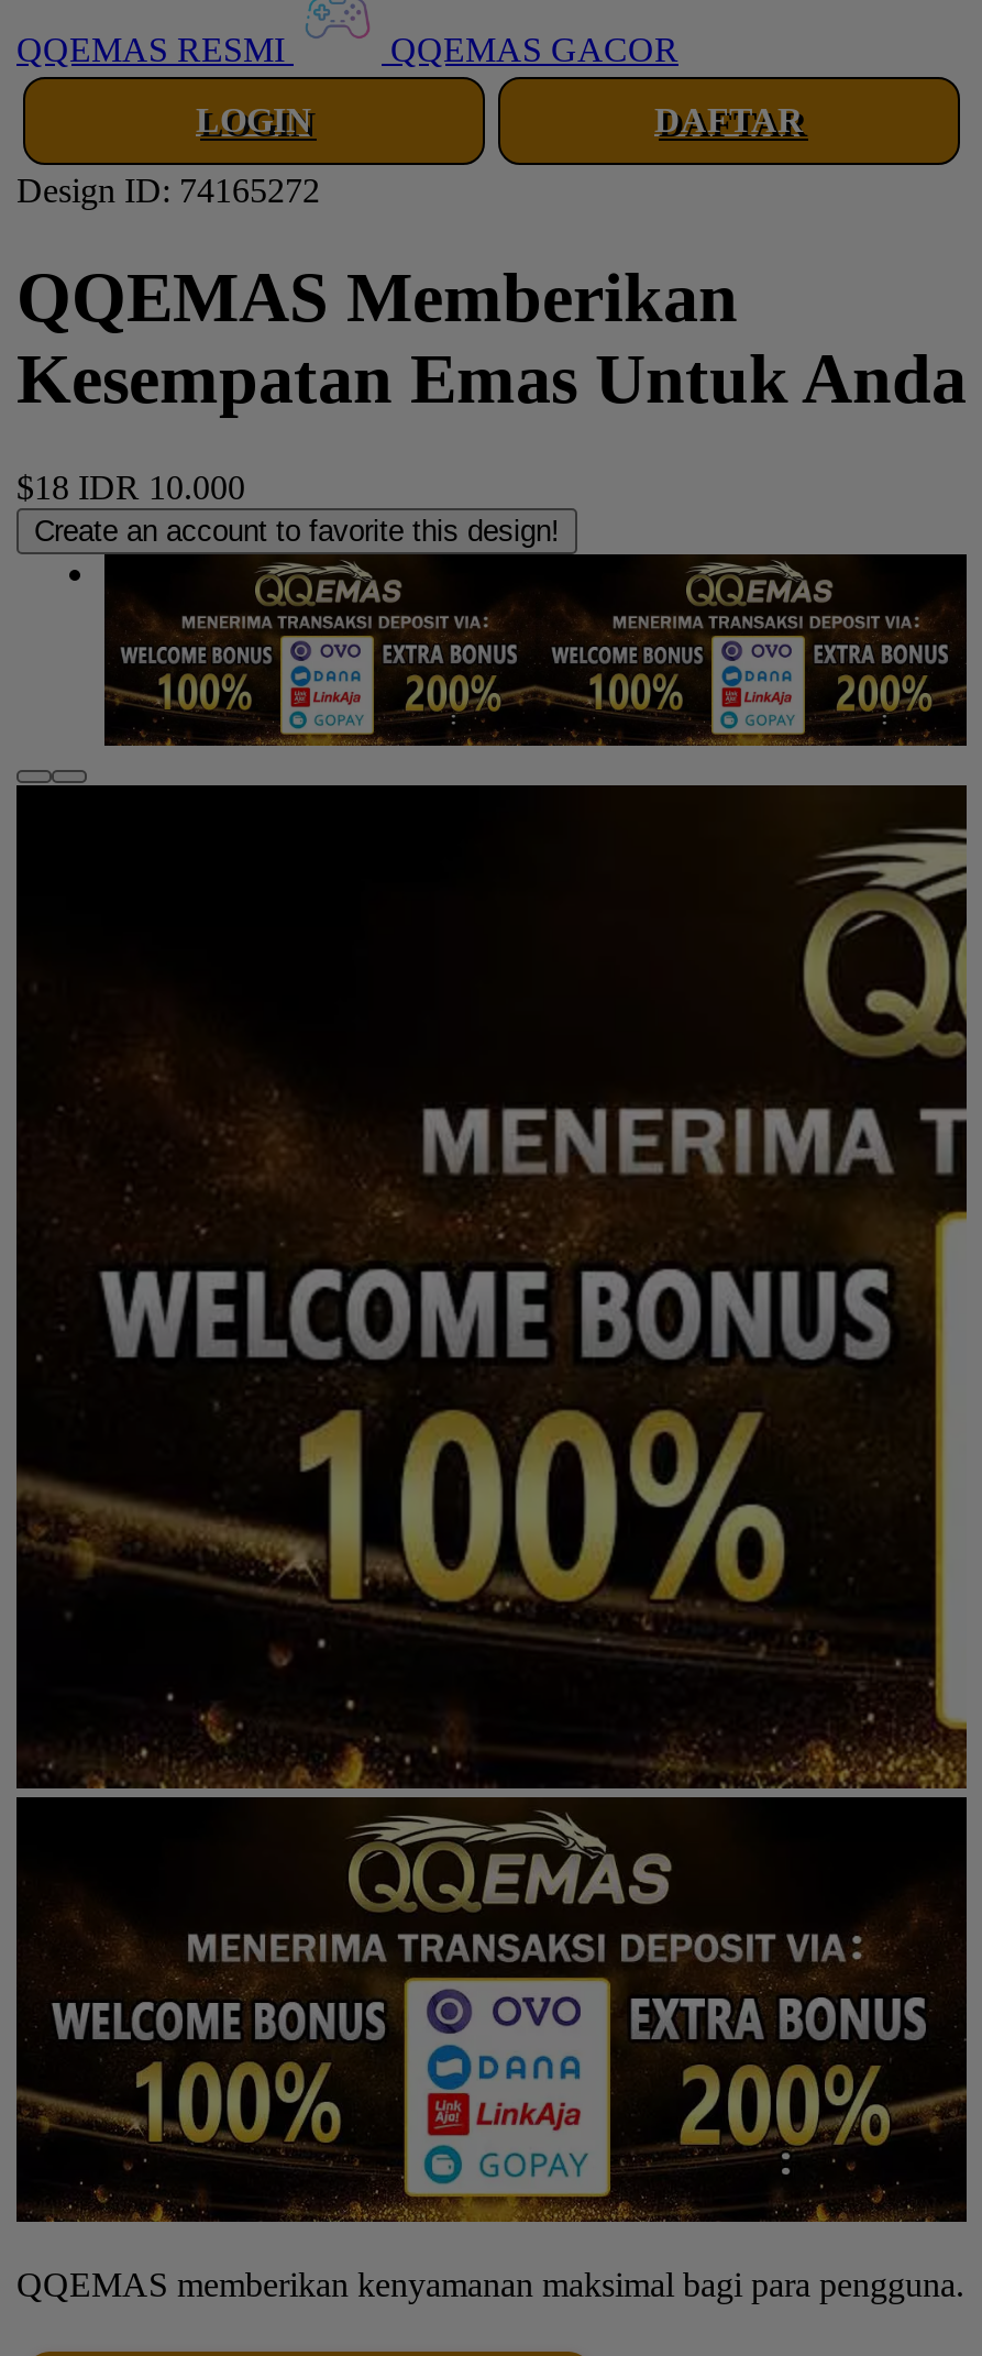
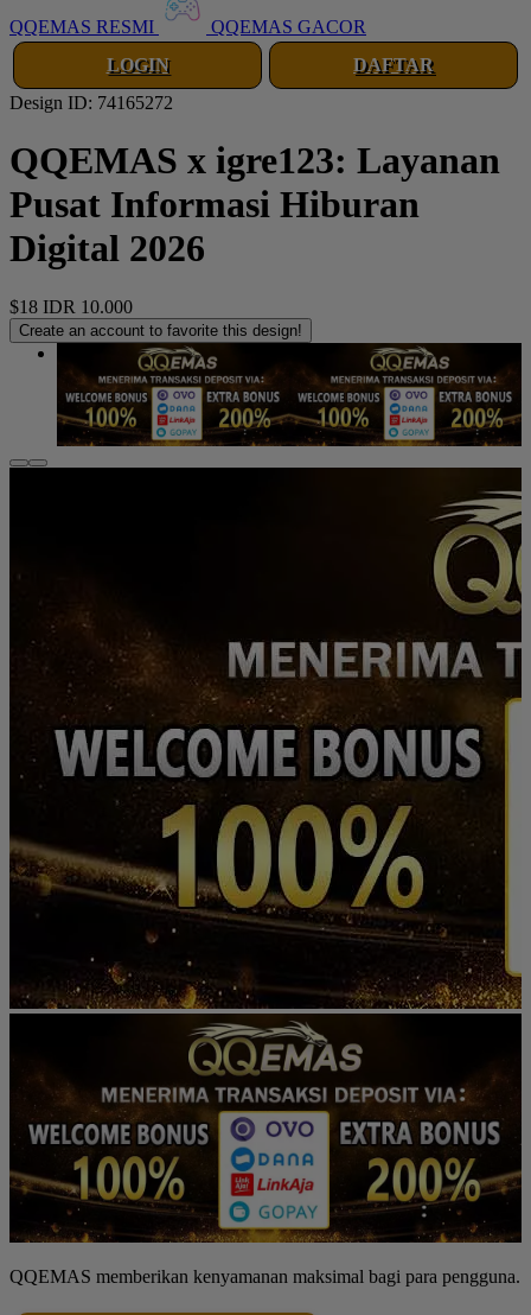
- QQEMAS Memberikan
- Kesempatan Emas Untuk Anda
+ QQEMAS x igre123: Layanan
+ Pusat Informasi Hiburan
+ Digital 2026
